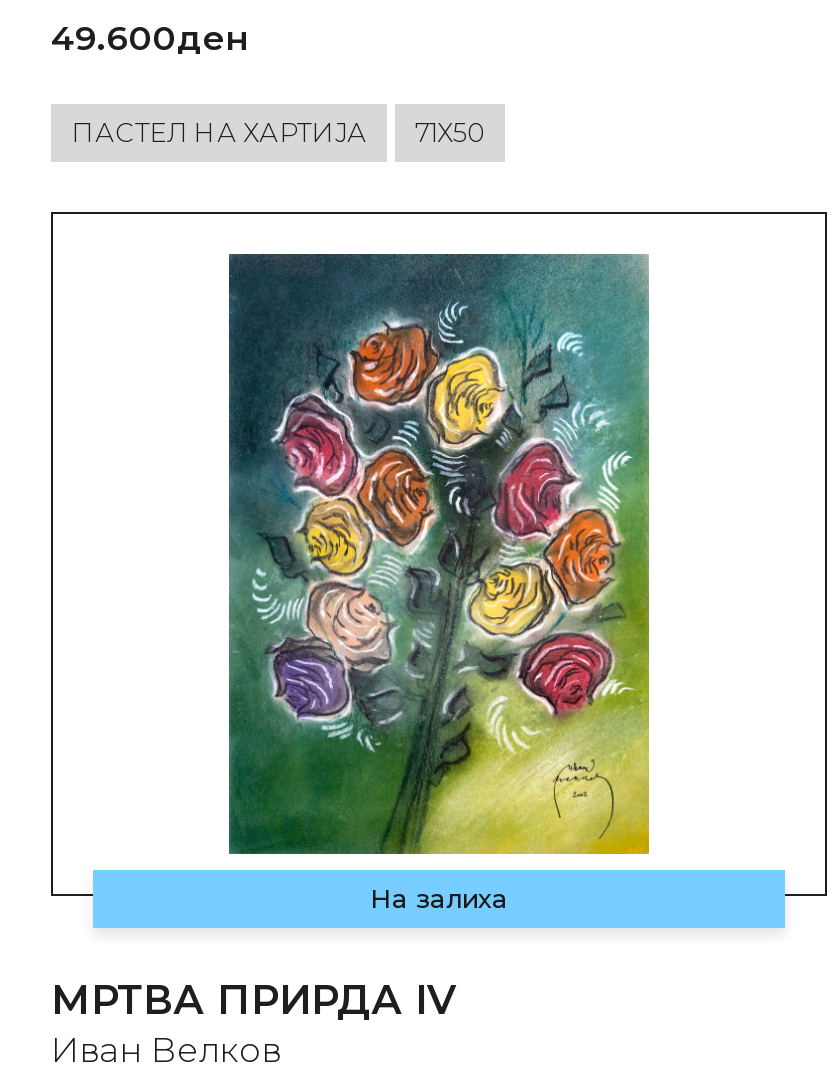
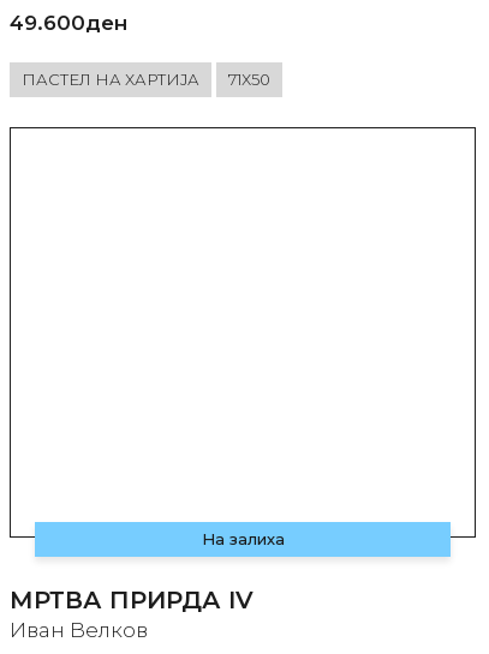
- [image]
